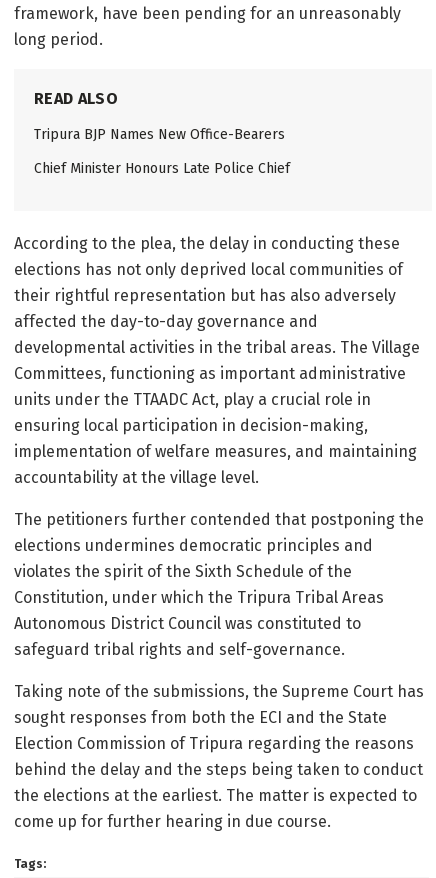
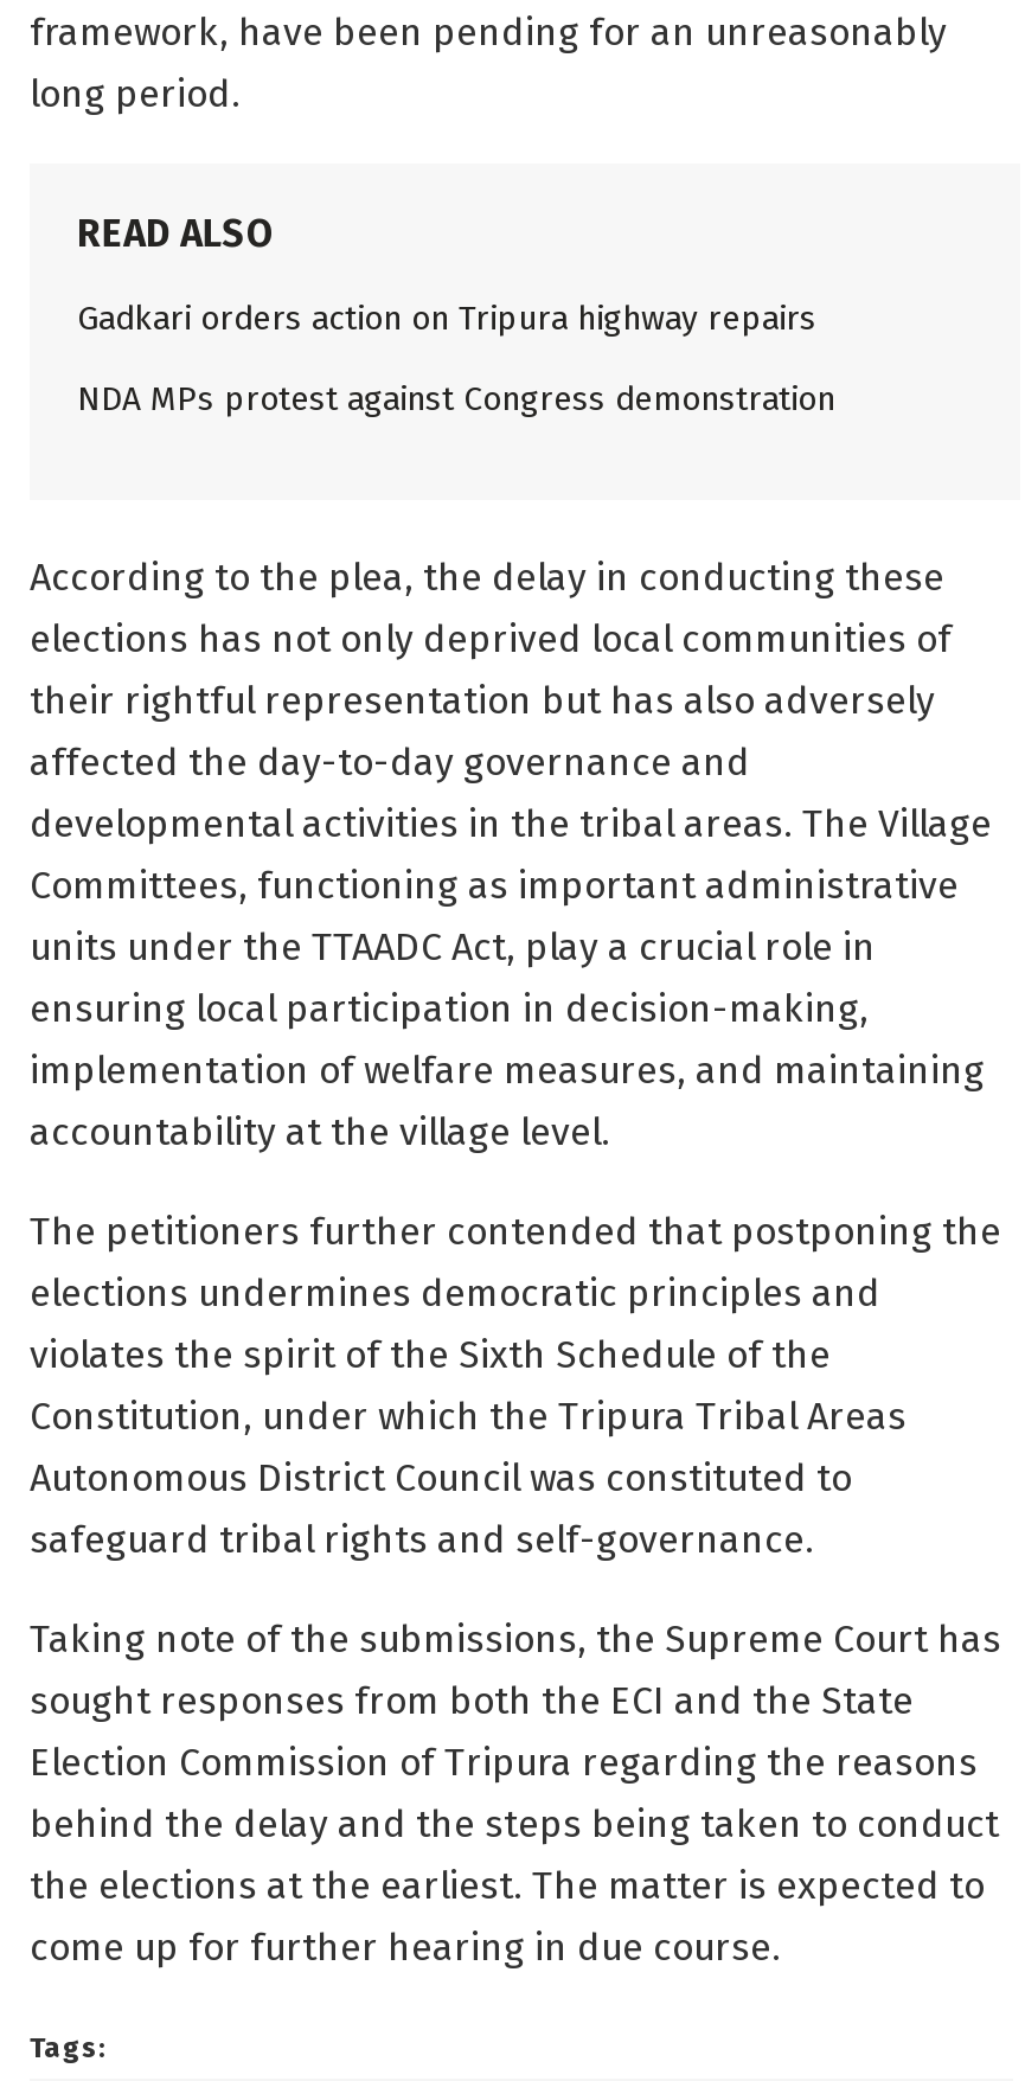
- Tripura BJP Names New Office-Bearers
+ Gadkari orders action on Tripura highway repairs

- Chief Minister Honours Late Police Chief
+ NDA MPs protest against Congress demonstration
